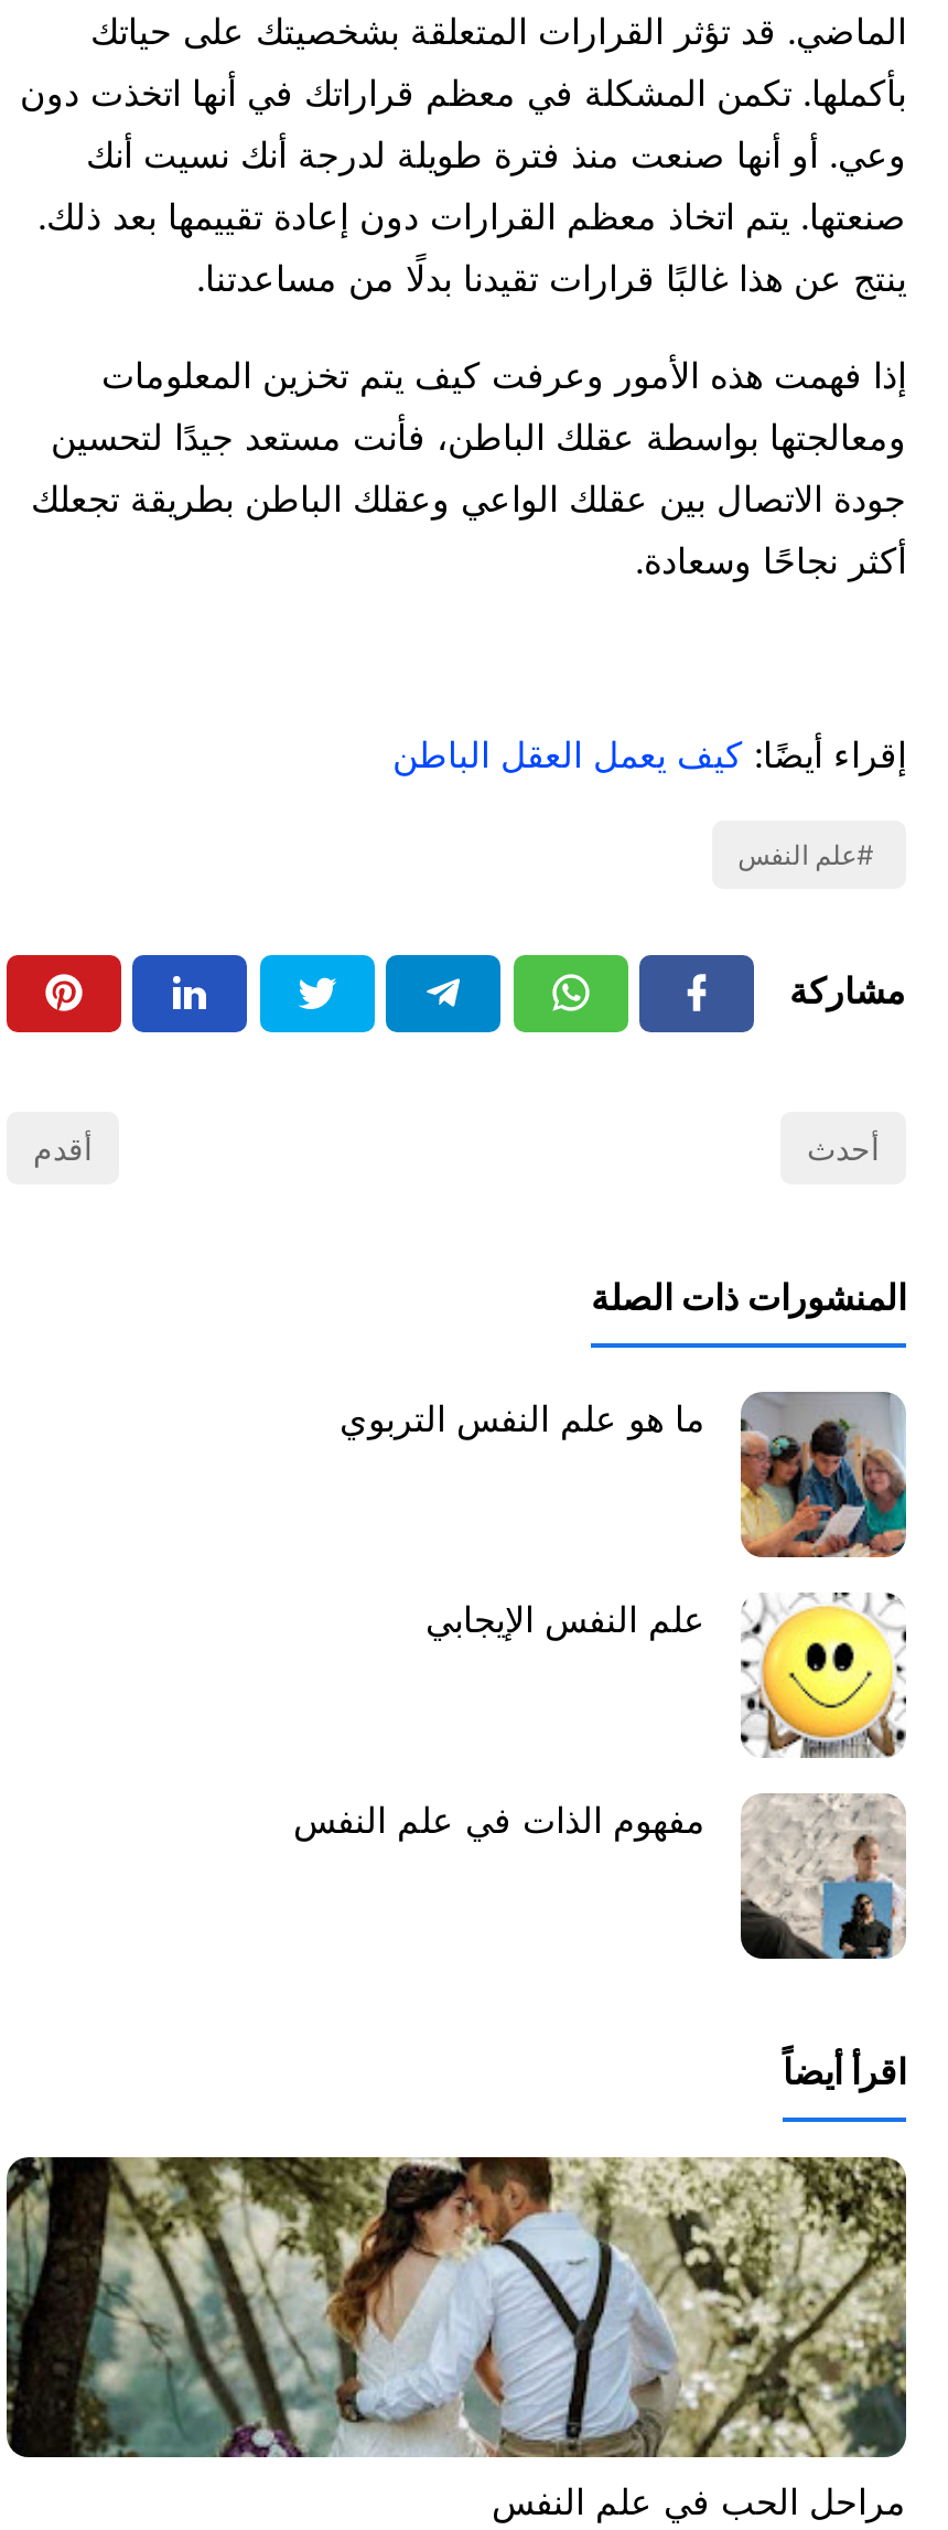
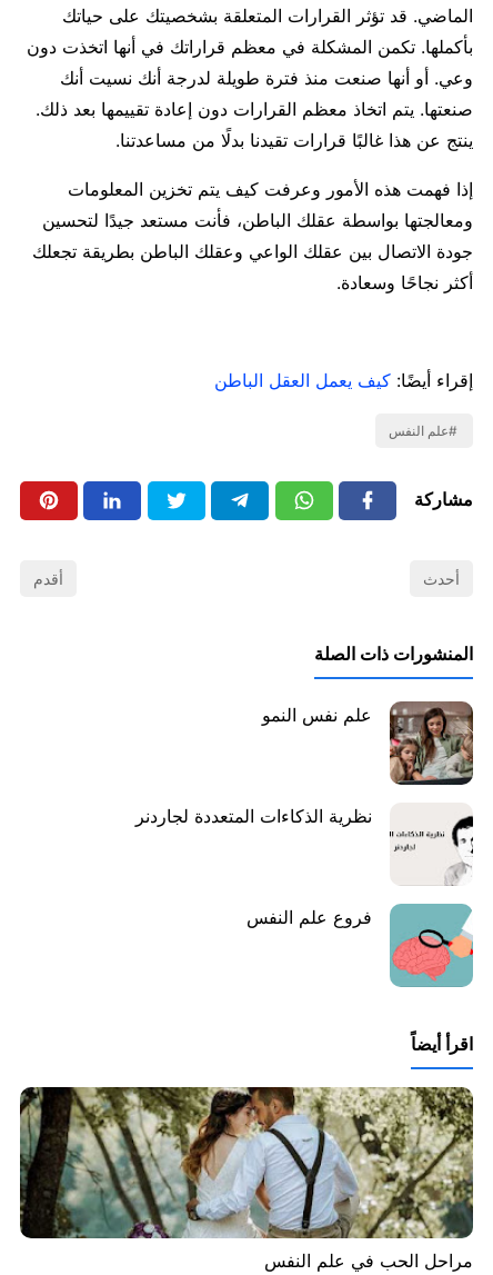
- [image]
- ما هو علم النفس التربوي
+ [image]
+ علم نفس النمو

- [image]
- علم النفس الإيجابي
+ [image]
+ نظرية الذكاءات المتعددة لجاردنر

- [image]
- مفهوم الذات في علم النفس
+ [image]
+ فروع علم النفس
